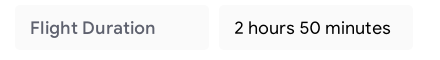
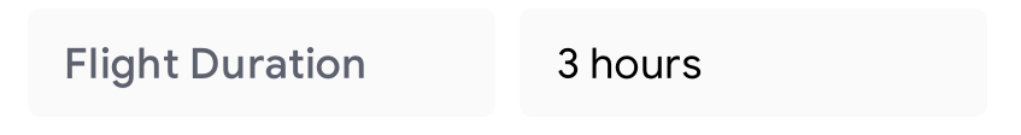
- 2 hours 50 minutes
+ 3 hours
